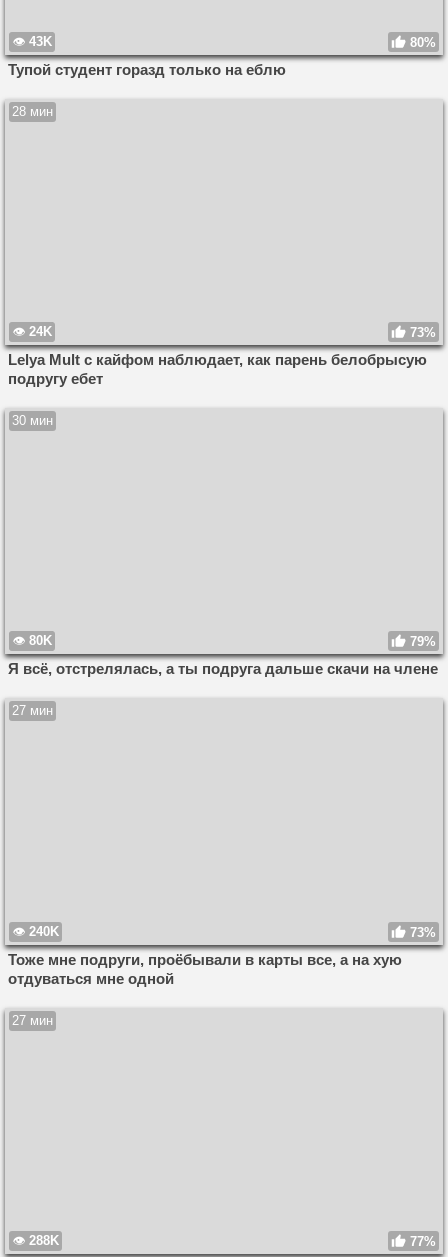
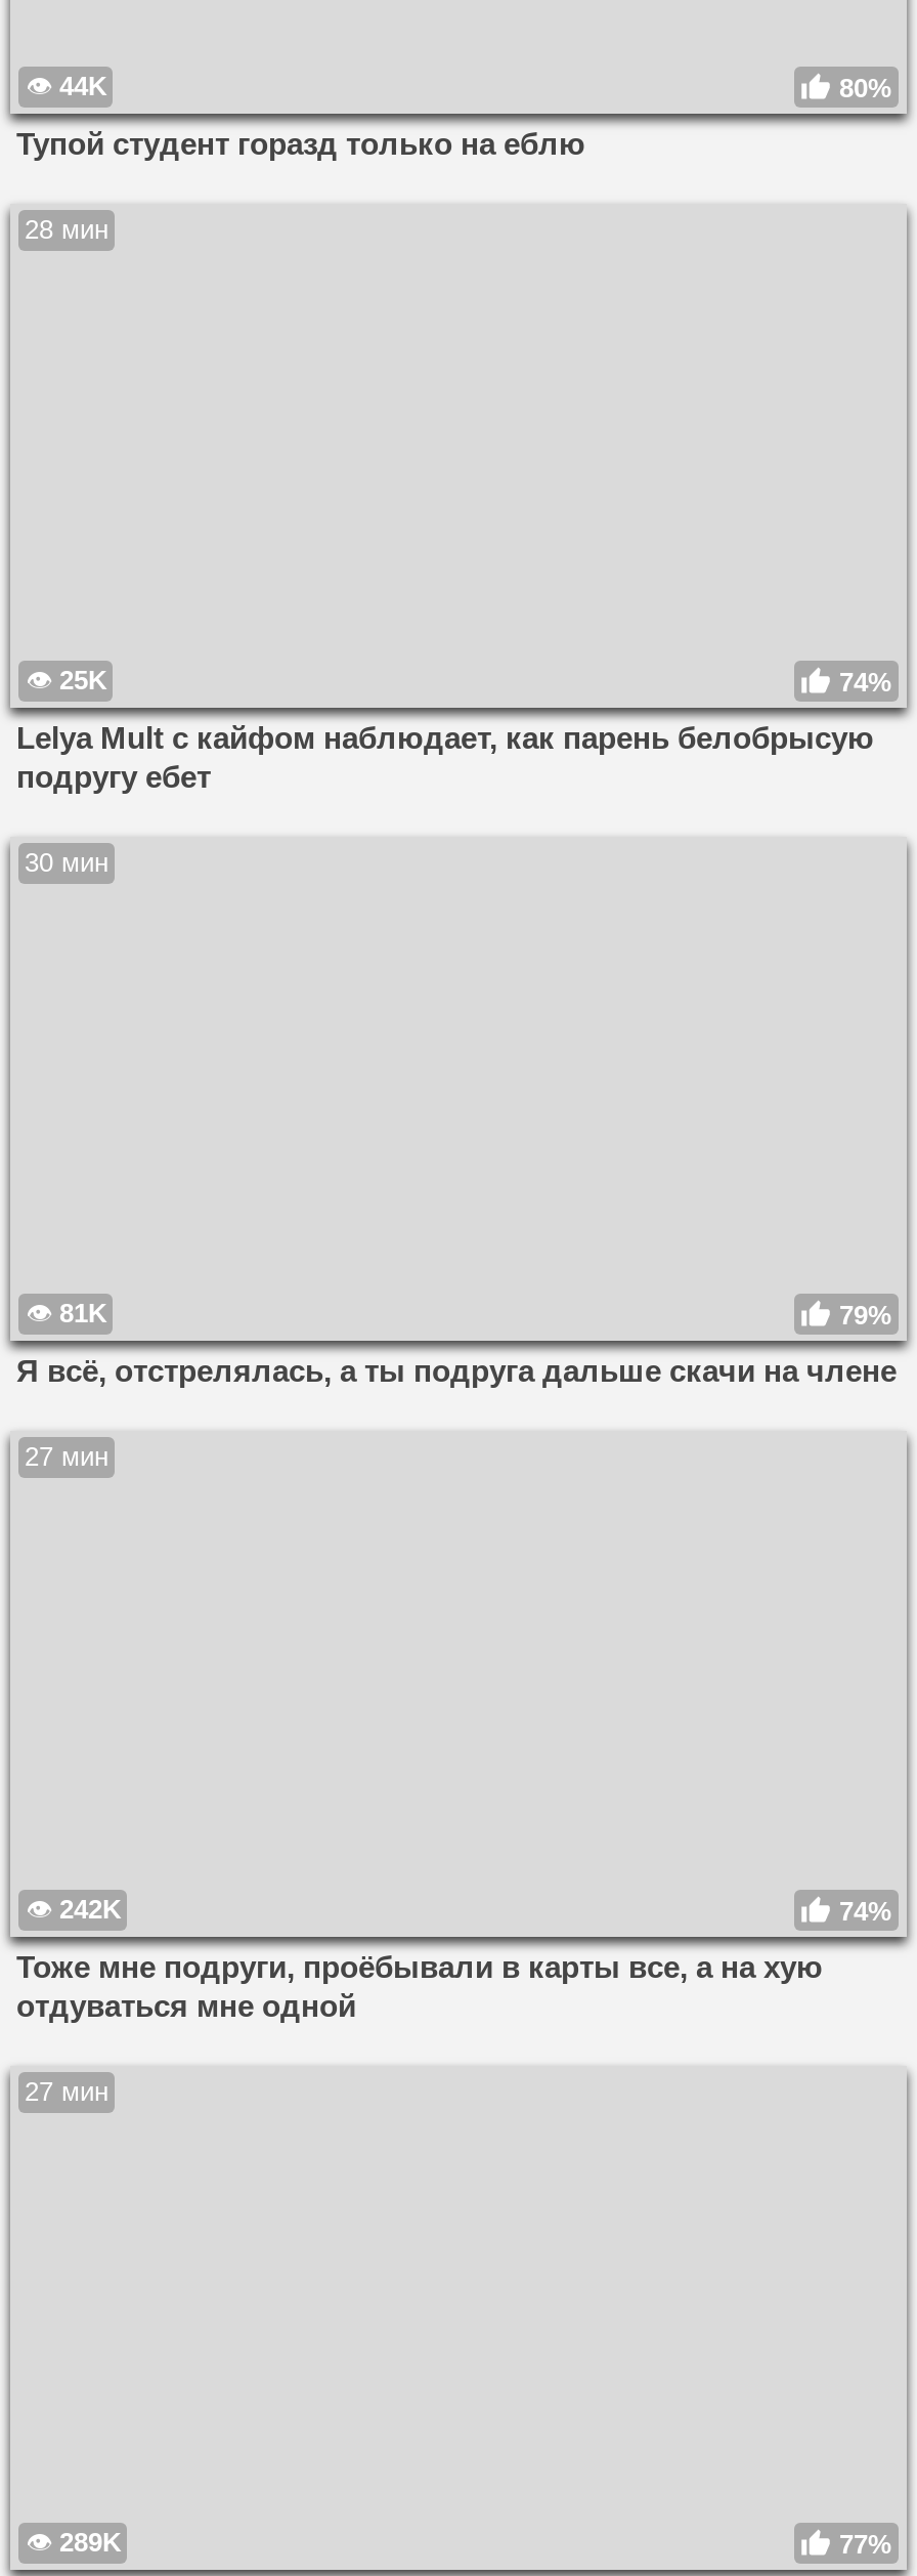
- 43K
+ 44K

- 24K
- 73%
+ 25K
+ 74%

- 80K
+ 81K

- 240K
- 73%
+ 242K
+ 74%

- 288K
+ 289K
